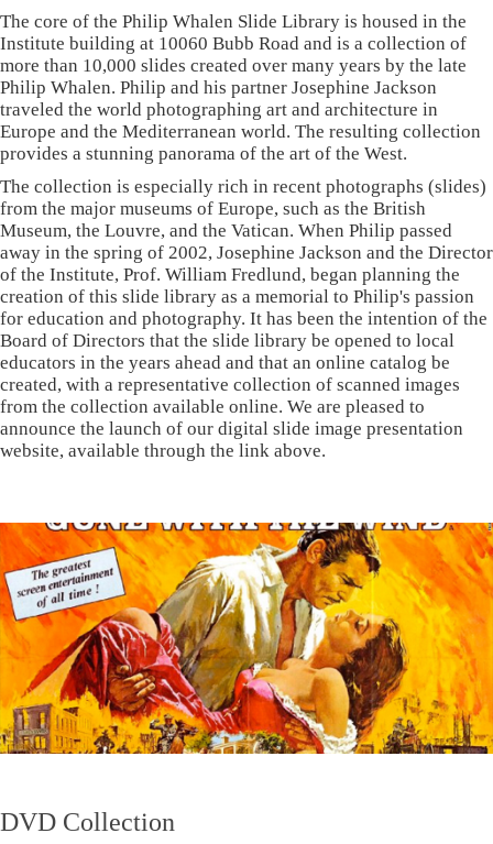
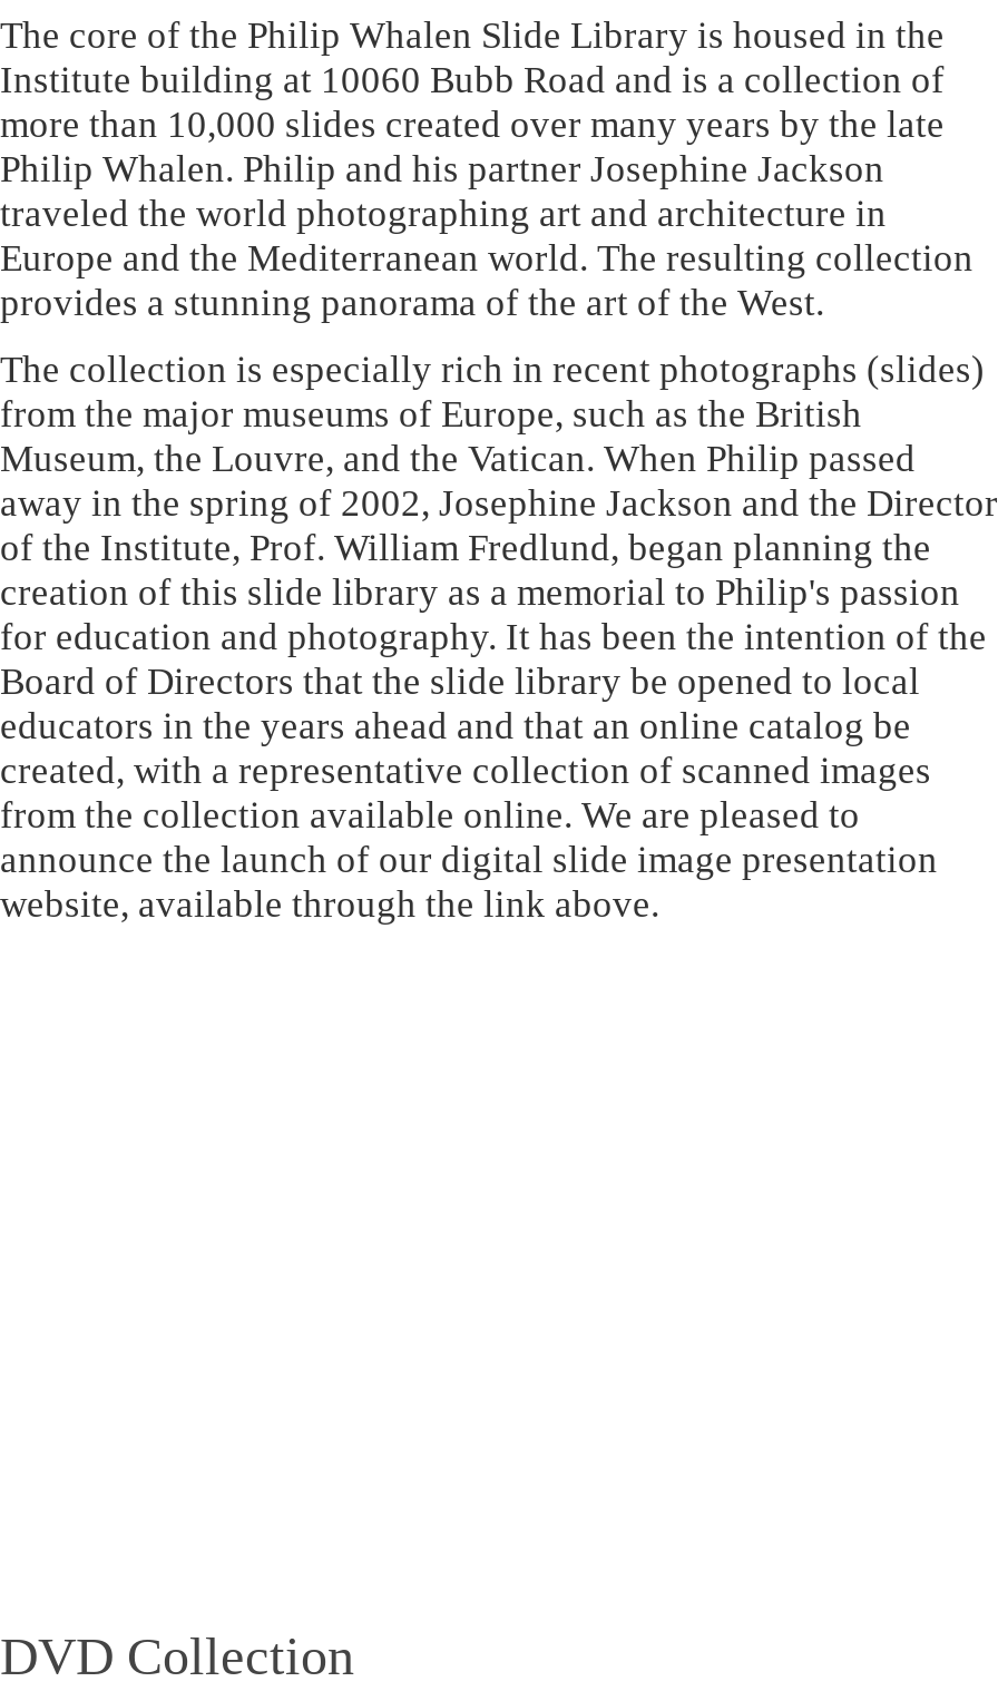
- [image]
